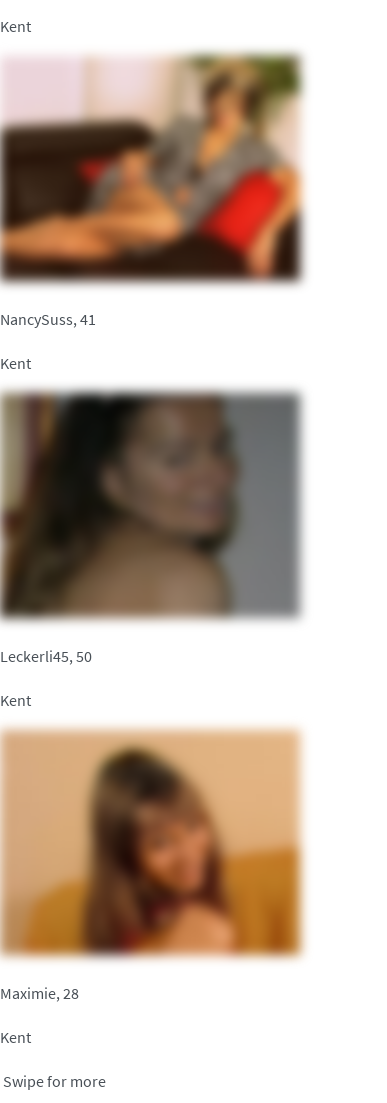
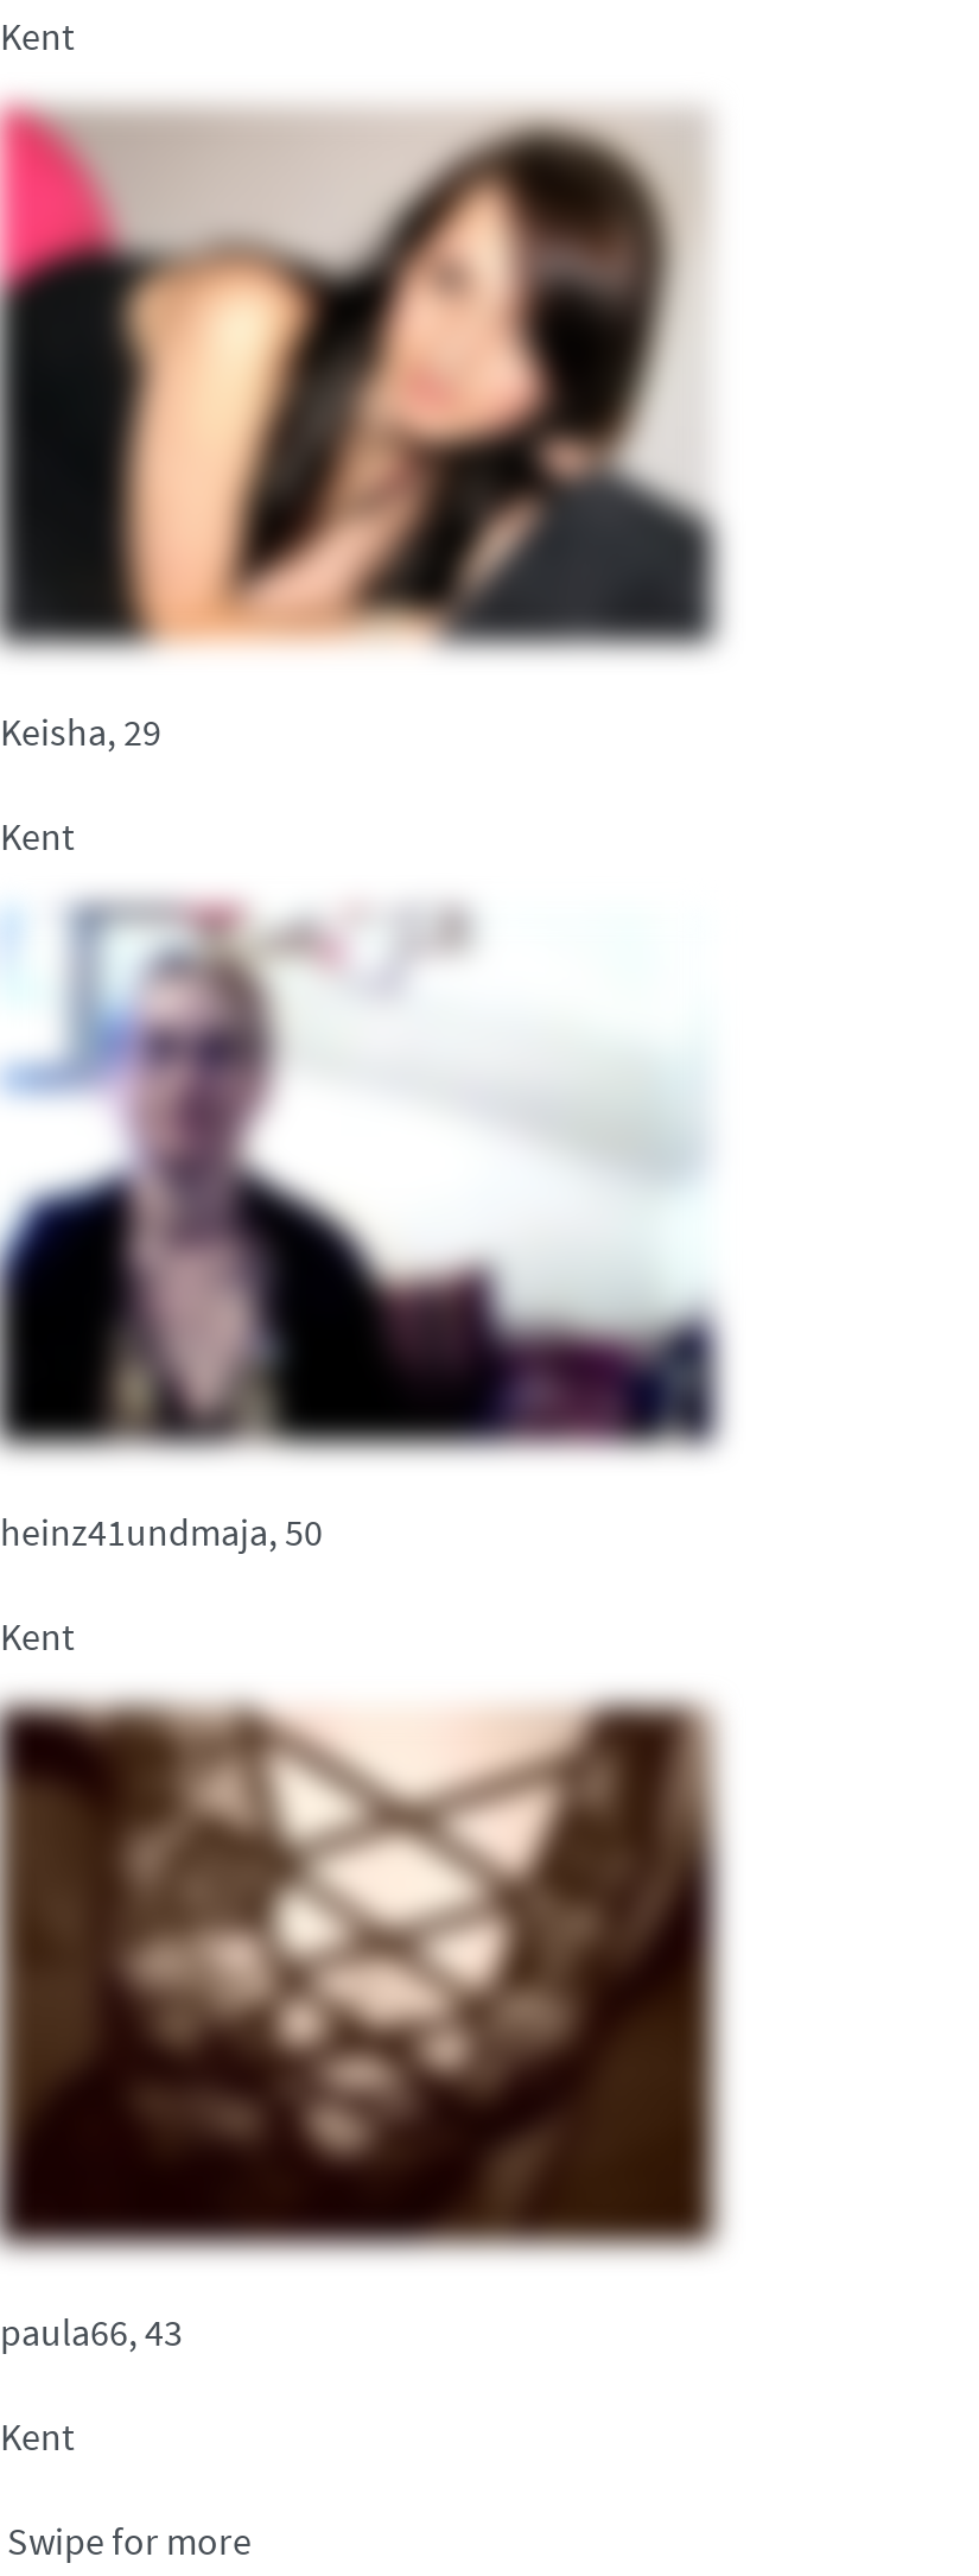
- [image]
- NancySuss, 41
+ [image]
+ Keisha, 29

- [image]
- Leckerli45, 50
+ [image]
+ heinz41undmaja, 50

- [image]
- Maximie, 28
+ [image]
+ paula66, 43
